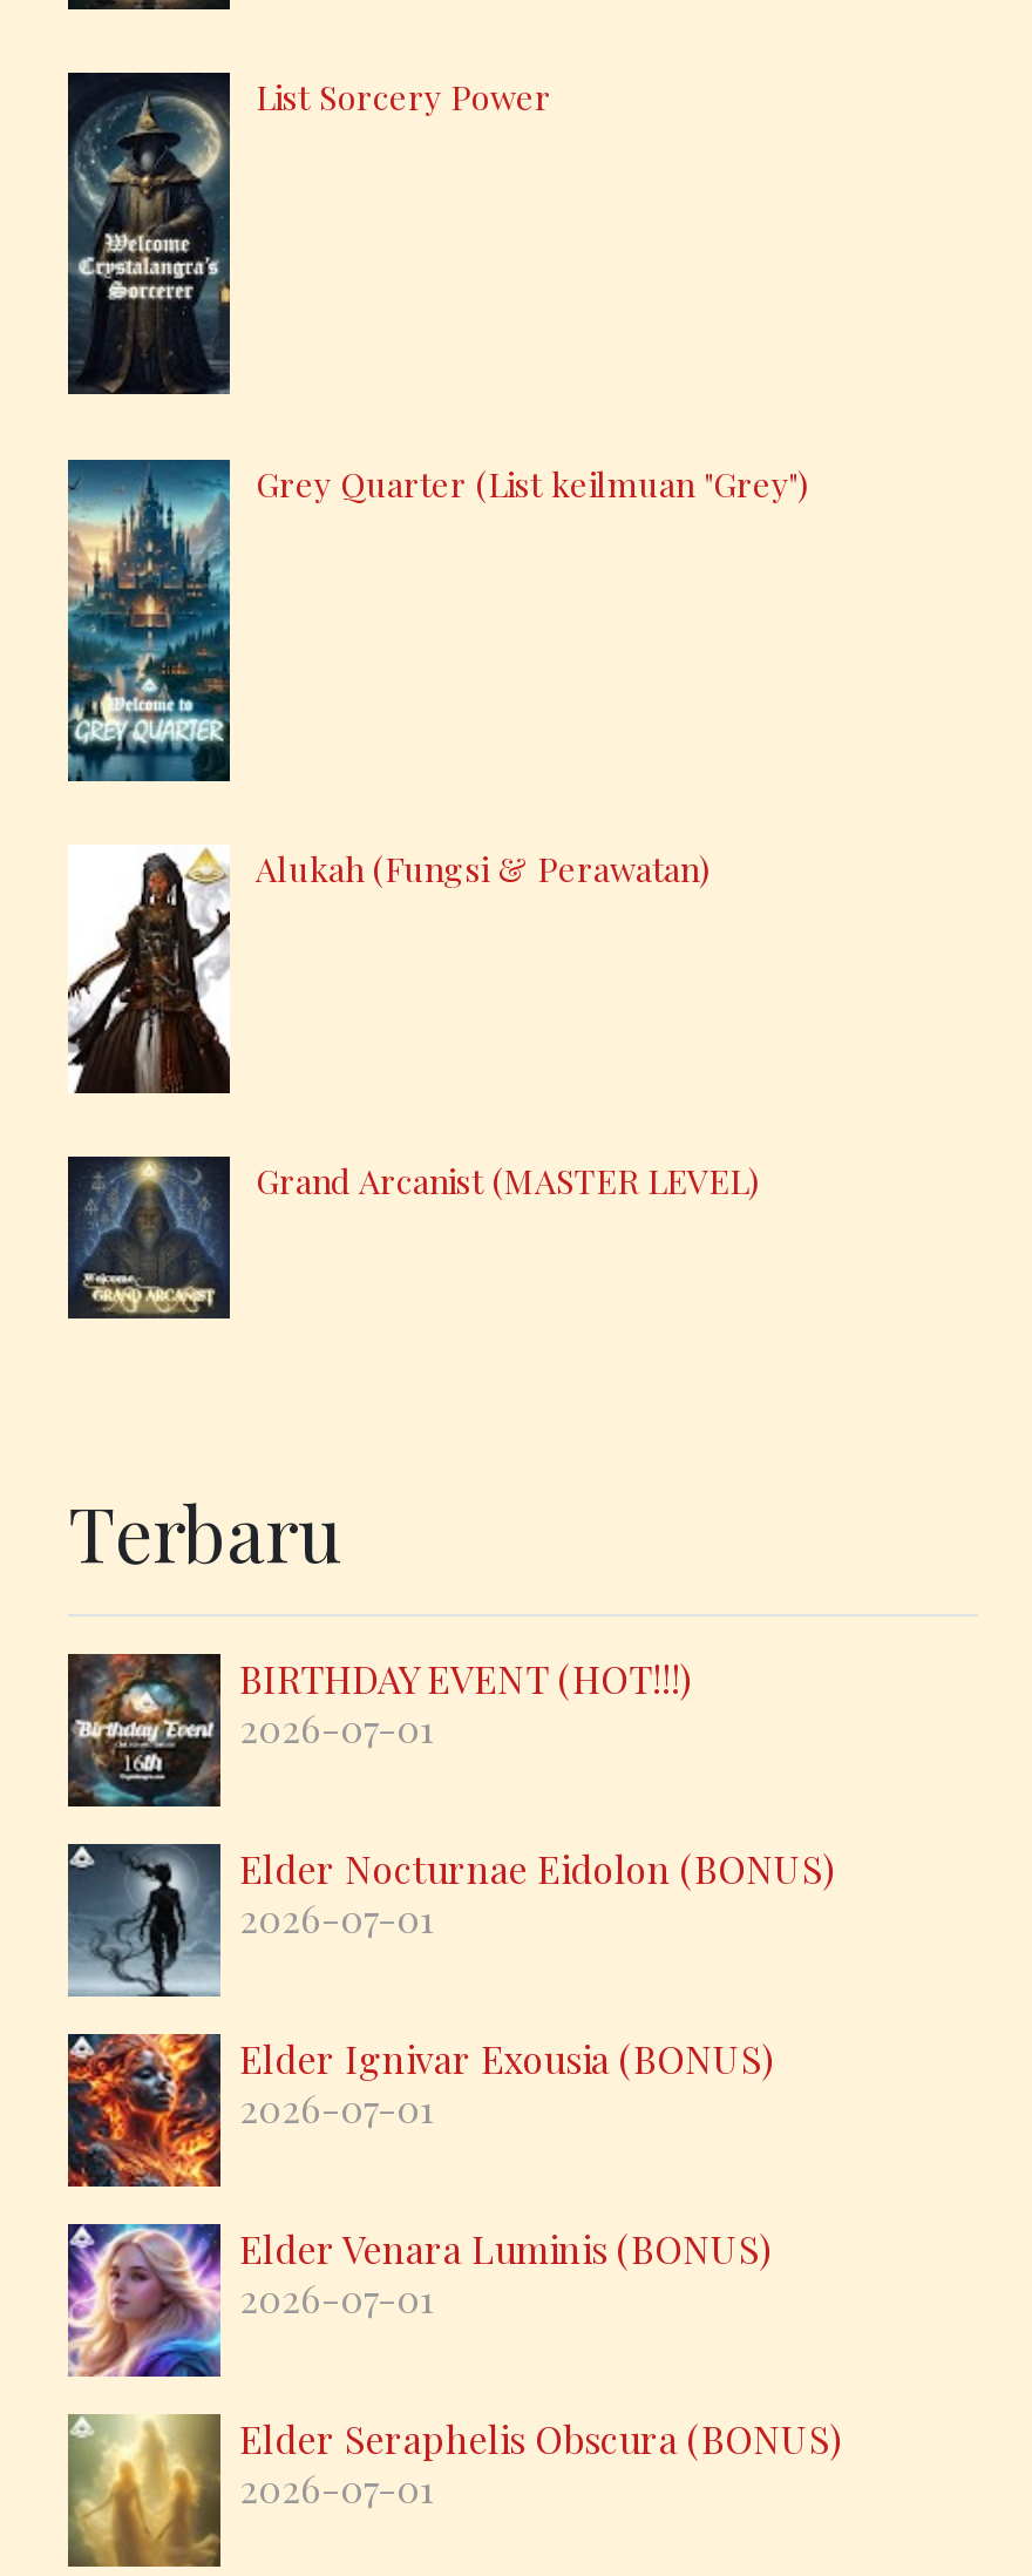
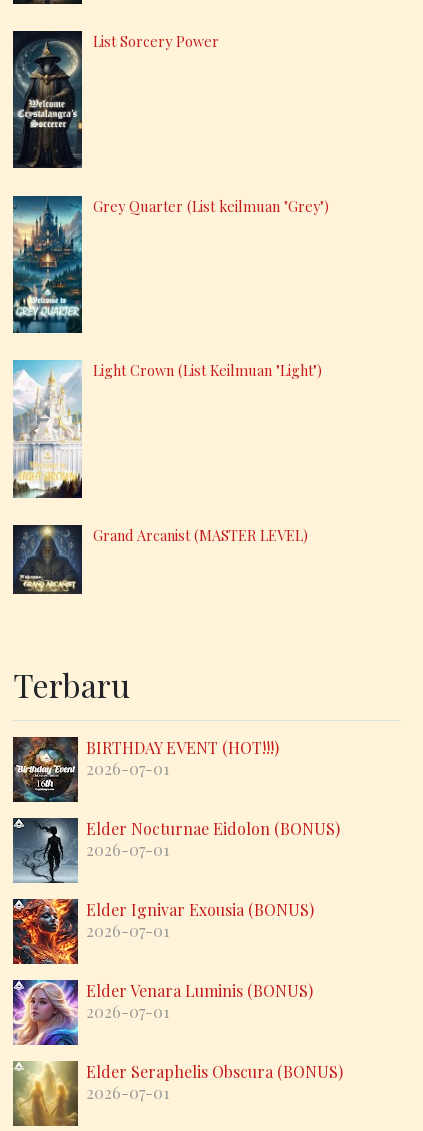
- [image]
- Alukah (Fungsi & Perawatan)
+ [image]
+ Light Crown (List Keilmuan "Light")
